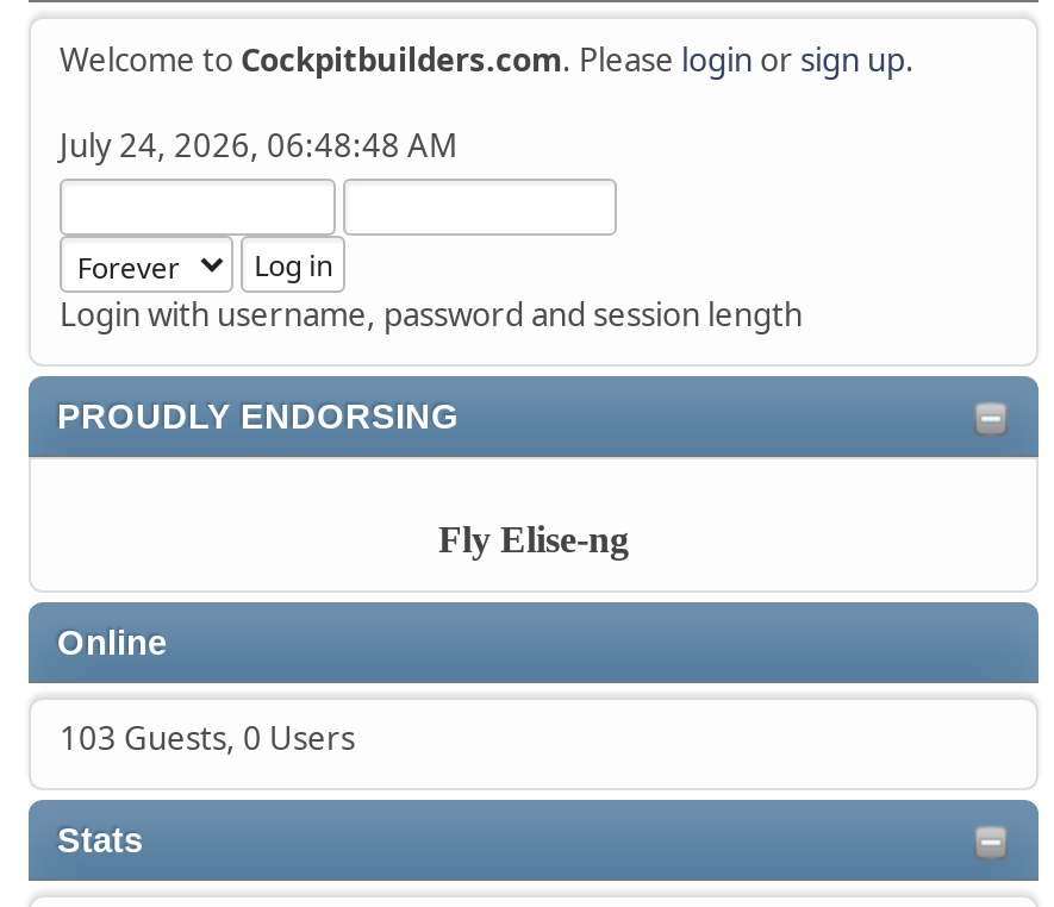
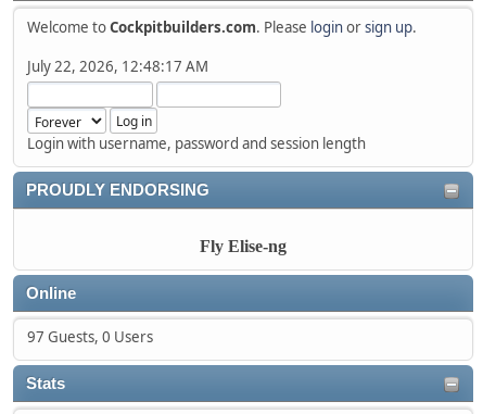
- July 24, 2026, 06:48:48 AM
+ July 22, 2026, 12:48:17 AM

- 103 Guests, 0 Users
+ 97 Guests, 0 Users
